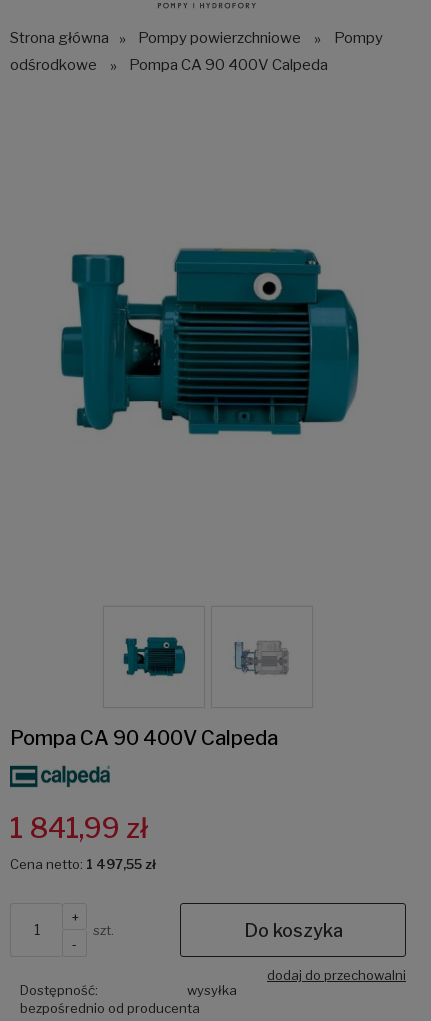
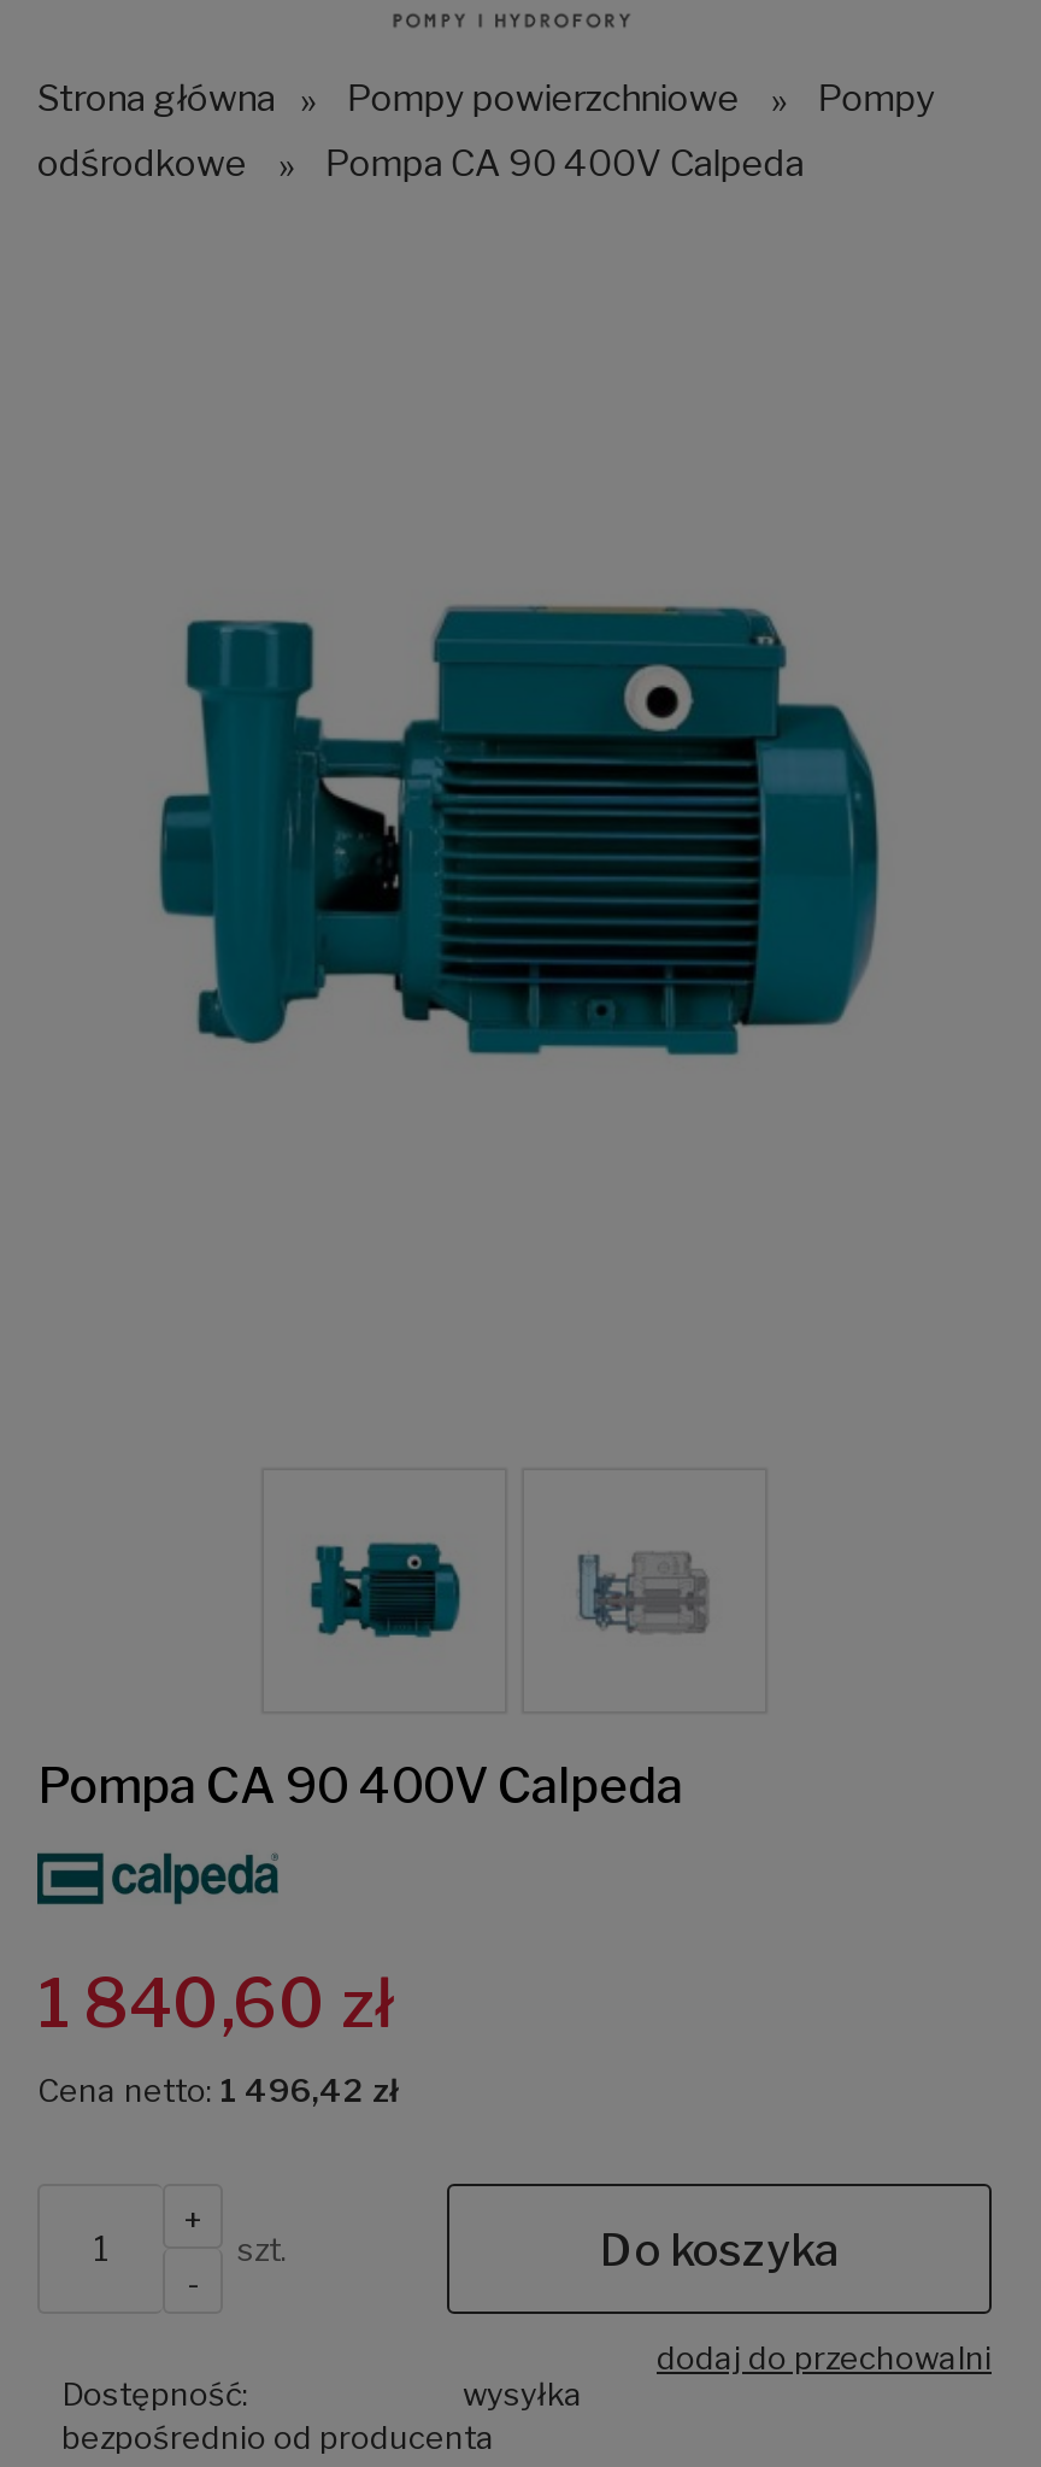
- 1 841,99 zł
+ 1 840,60 zł

- Cena netto: 1 497,55 zł
+ Cena netto: 1 496,42 zł
